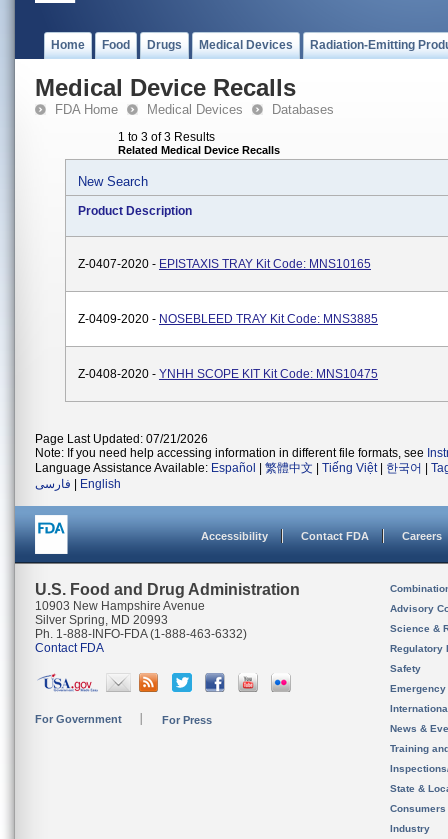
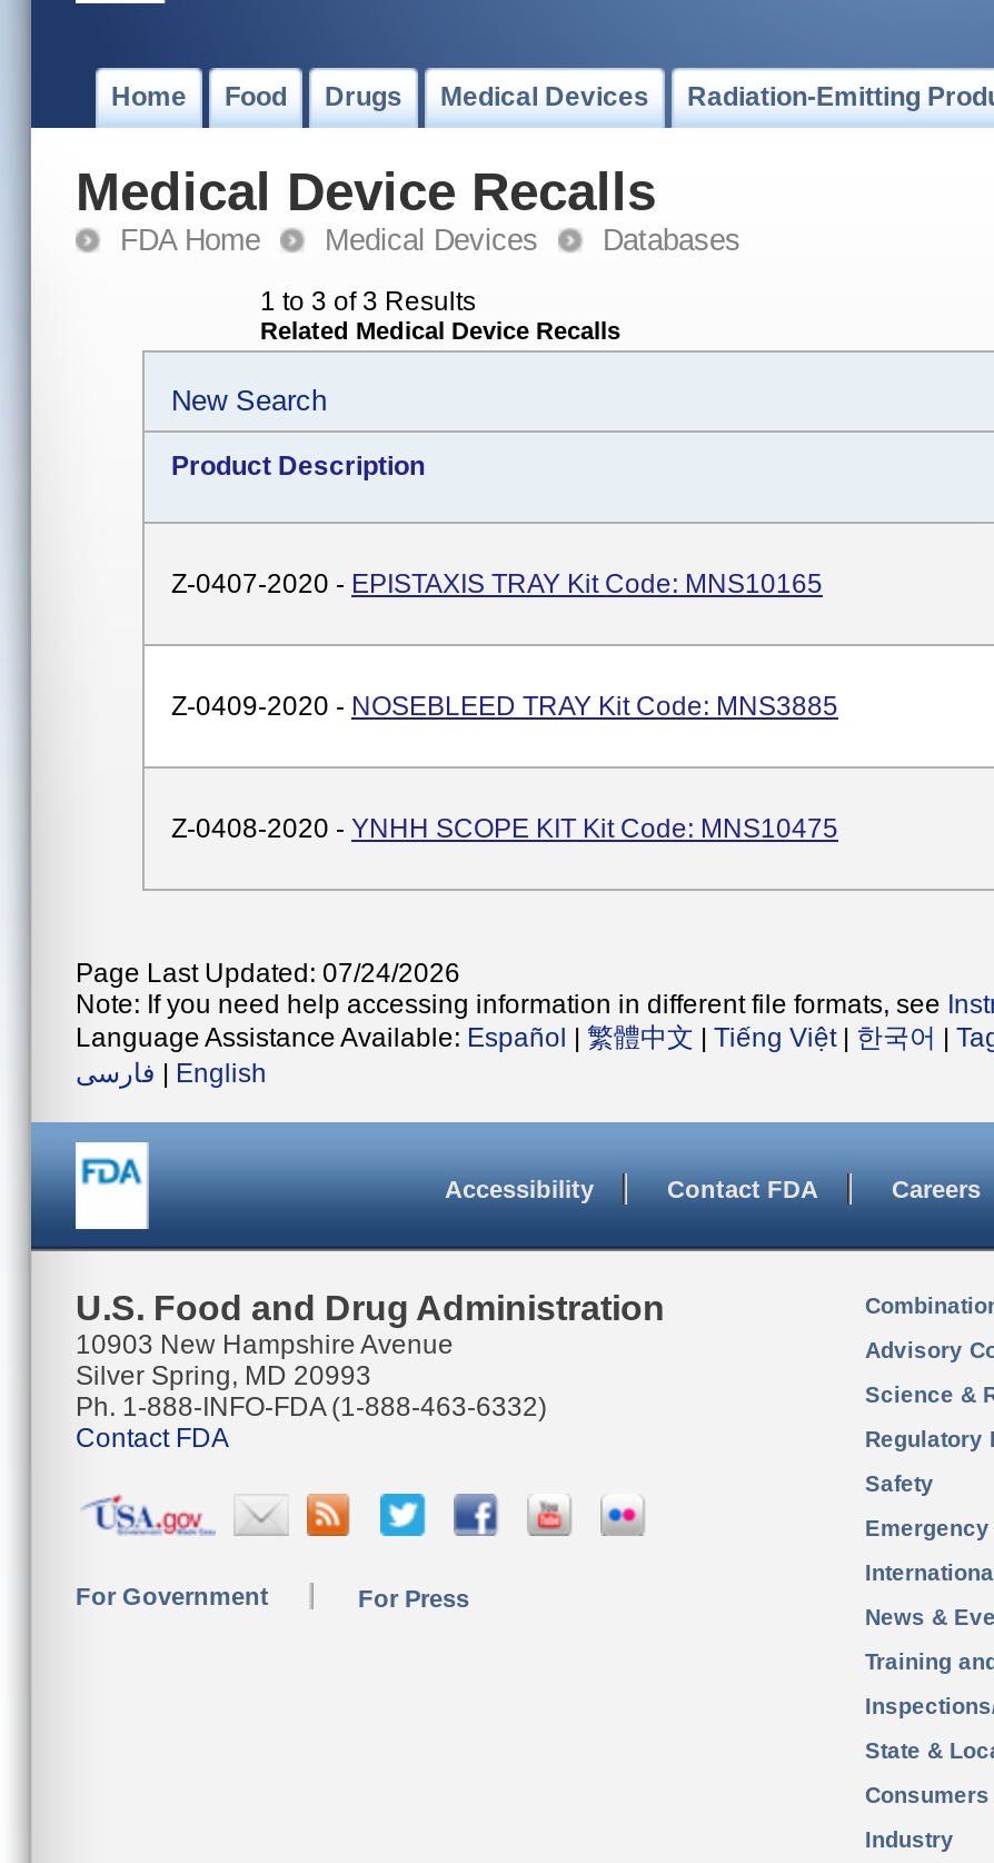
- Page Last Updated: 07/21/2026
+ Page Last Updated: 07/24/2026
